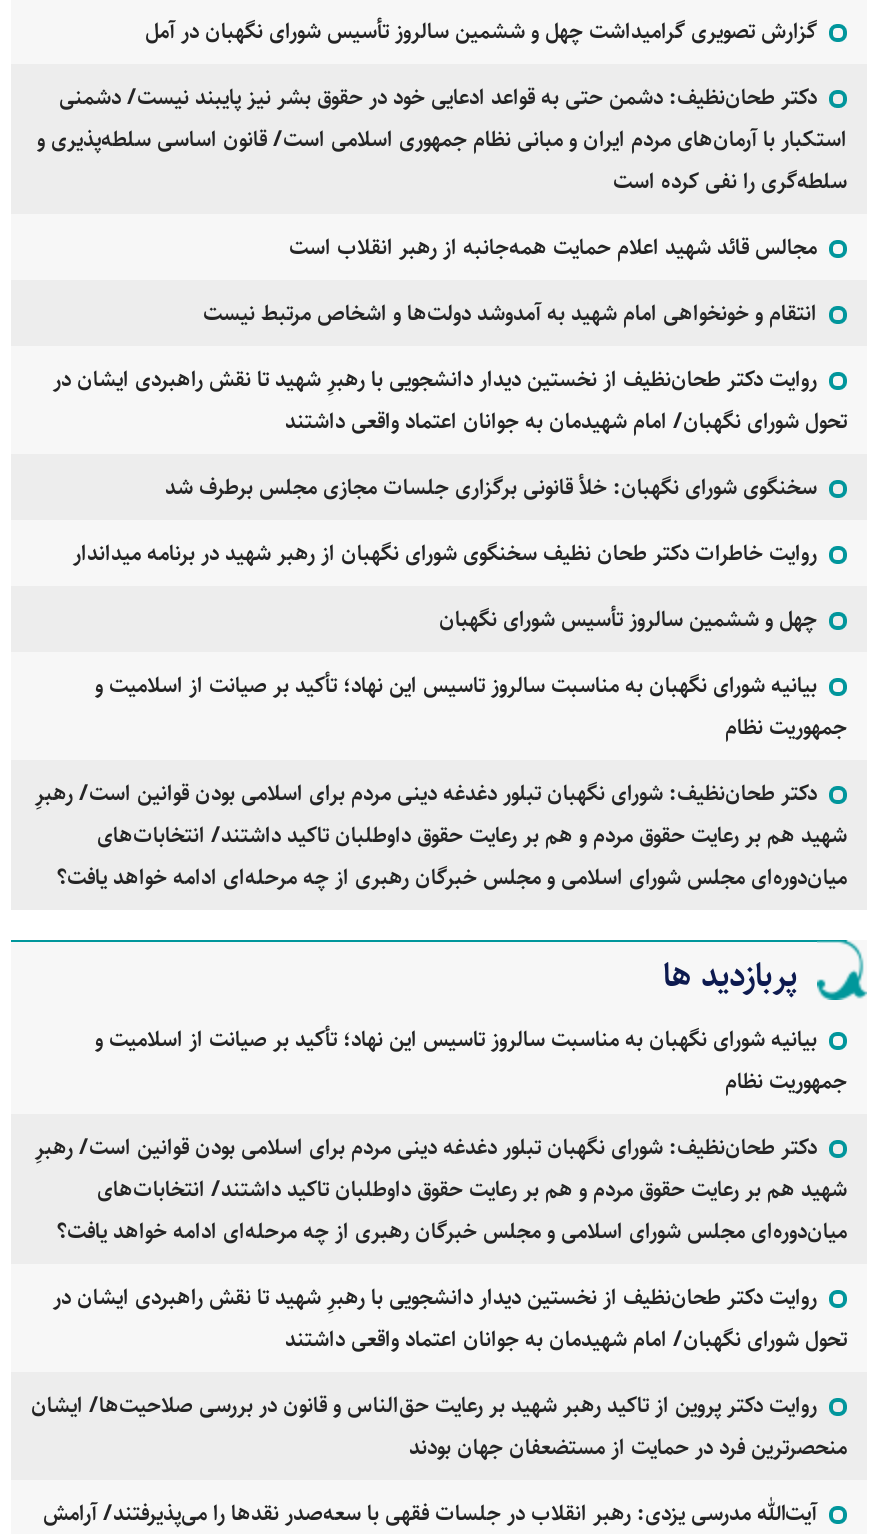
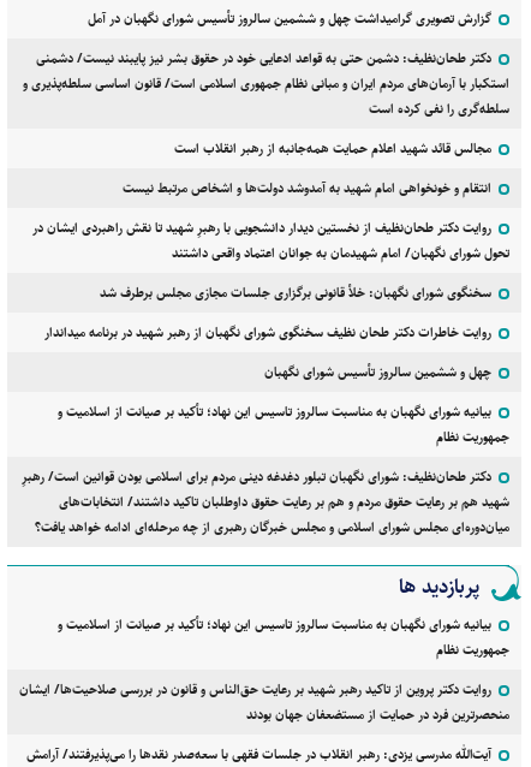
- دکتر طحان‌نظیف: شورای نگهبان تبلور دغدغه دینی مردم برای اسلامی بودن قوانین است/ رهبرِ
- شهید هم بر رعایت حقوق مردم و هم بر رعایت حقوق داوطلبان تاکید داشتند/ انتخابات‌های
- میان‌دوره‌ای مجلس شورای اسلامی و مجلس خبرگان رهبری از چه مرحله‌ای ادامه خواهد یافت؟
- روایت دکتر طحان‌نظیف از نخستین دیدار دانشجویی با رهبرِ شهید تا نقش راهبردی ایشان در
- تحول شورای نگهبان/ امام شهیدمان به جوانان اعتماد واقعی داشتند
